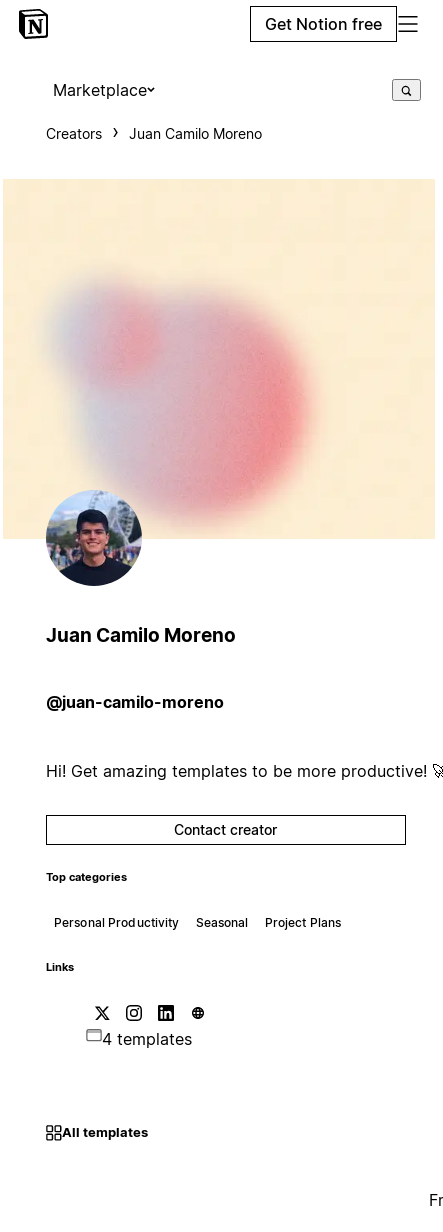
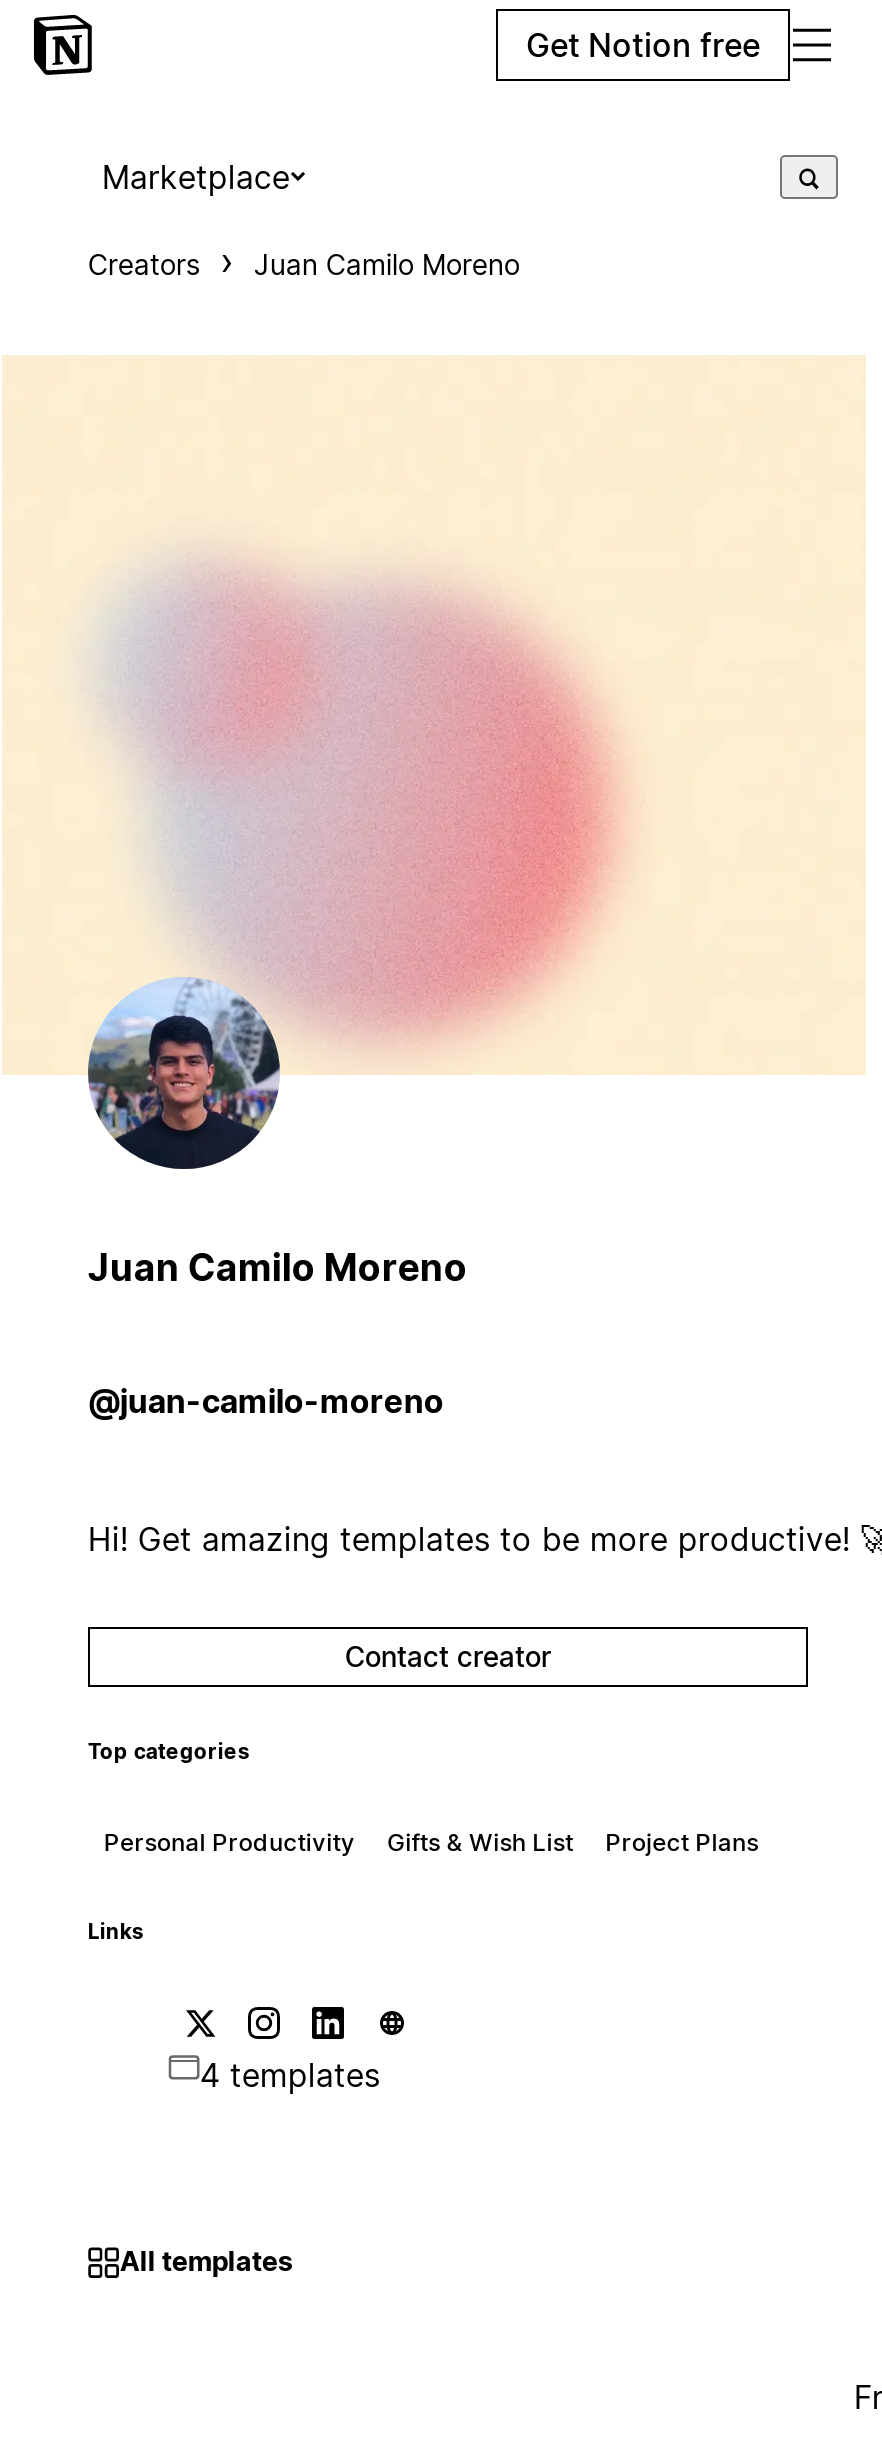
- Seasonal
+ Gifts & Wish List
